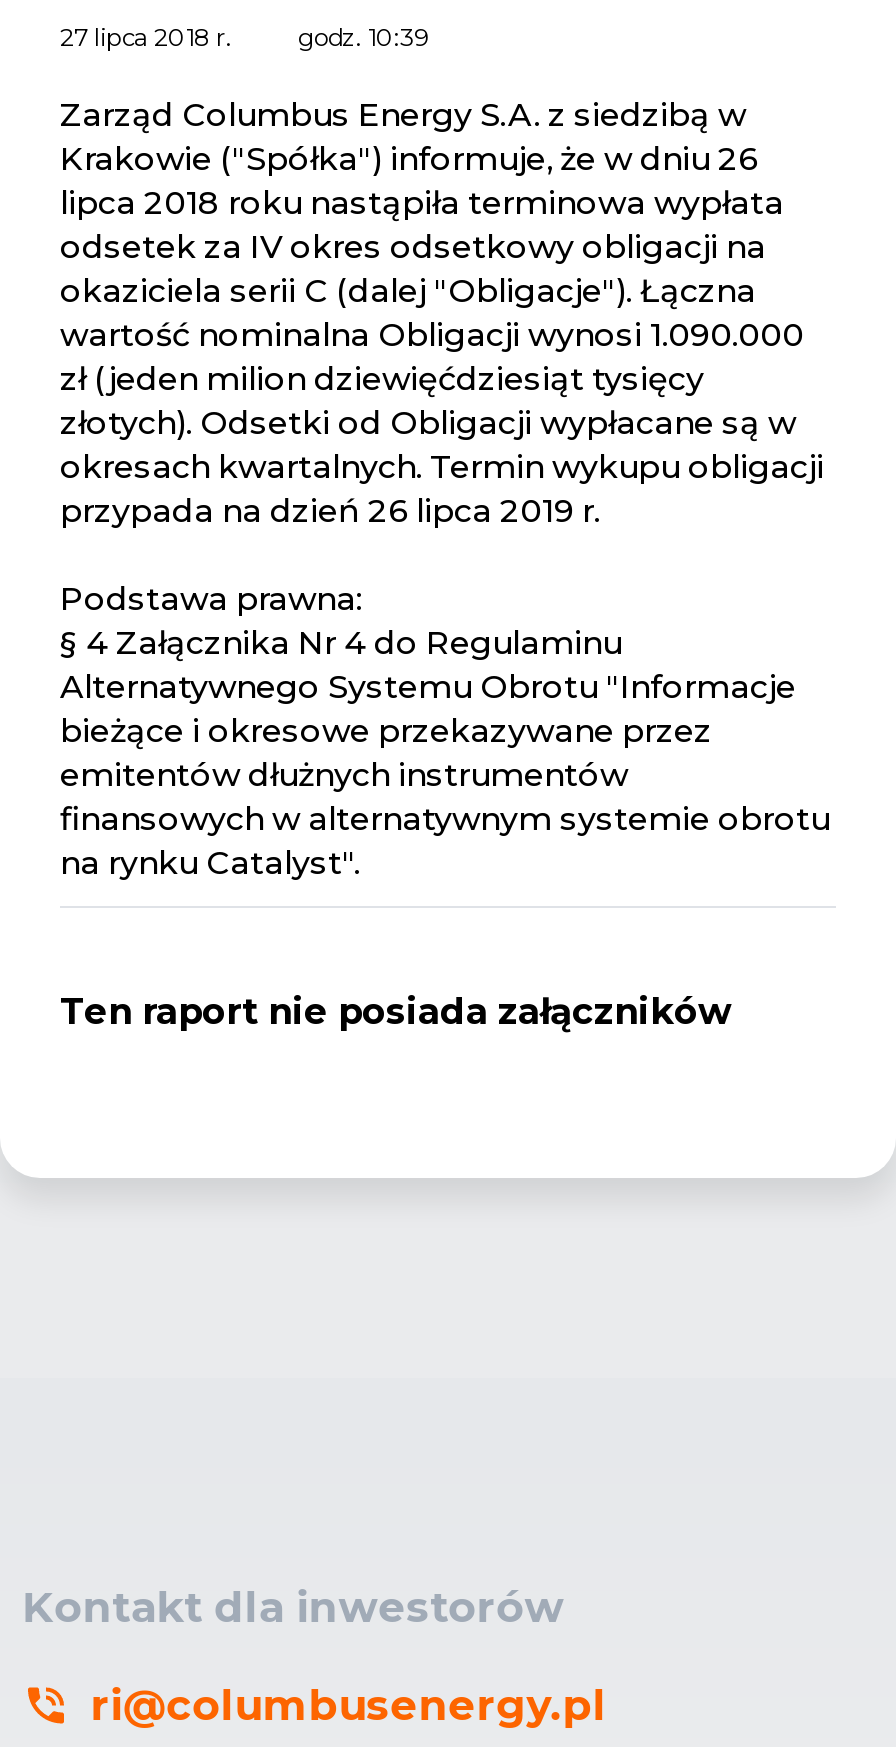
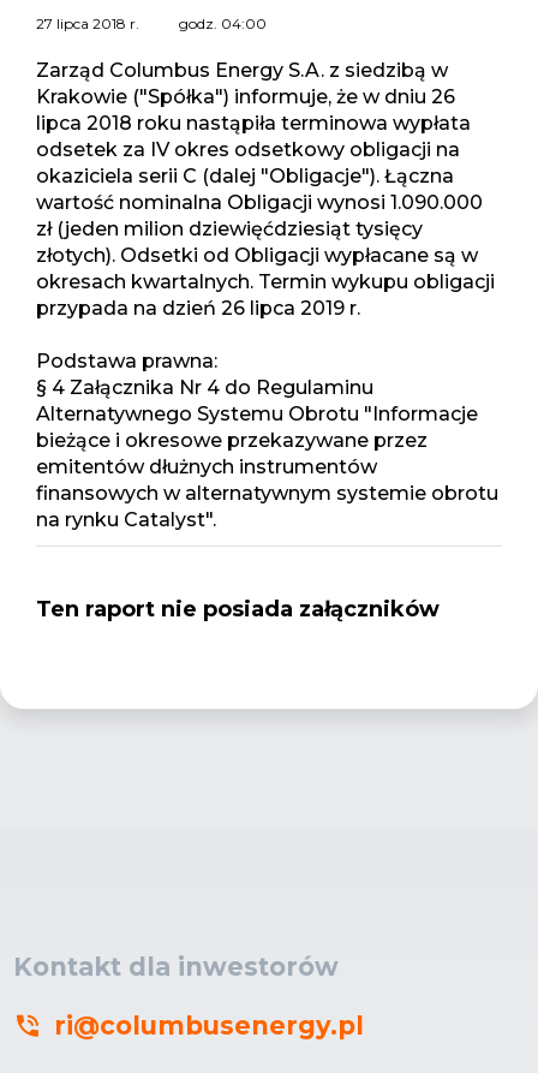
- 27 lipca 2018 r. godz. 10:39
+ 27 lipca 2018 r. godz. 04:00
